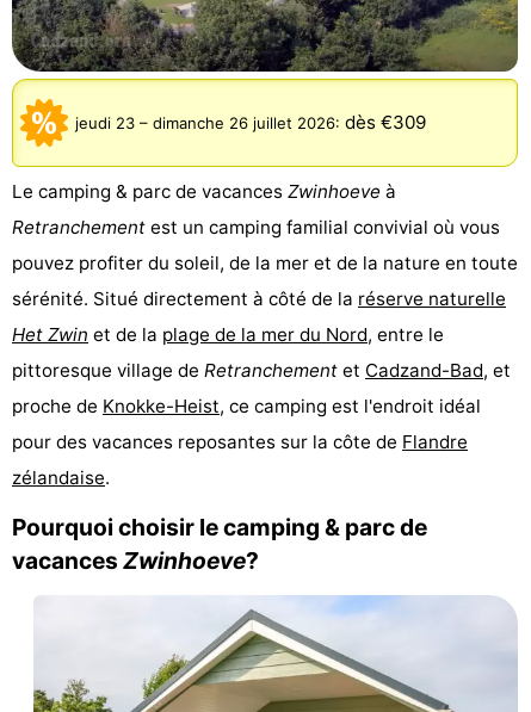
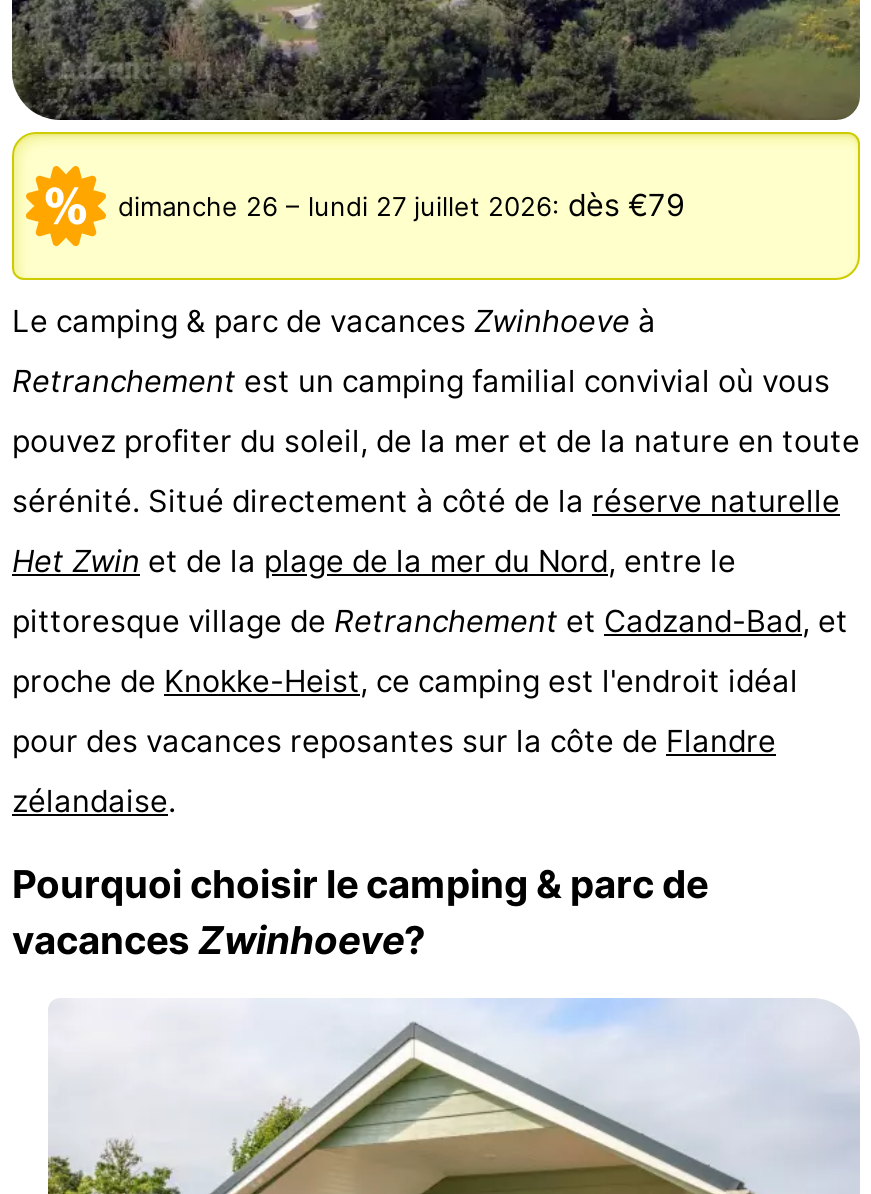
- jeudi 23 – dimanche 26 juillet 2026: dès €309
+ dimanche 26 – lundi 27 juillet 2026: dès €79
